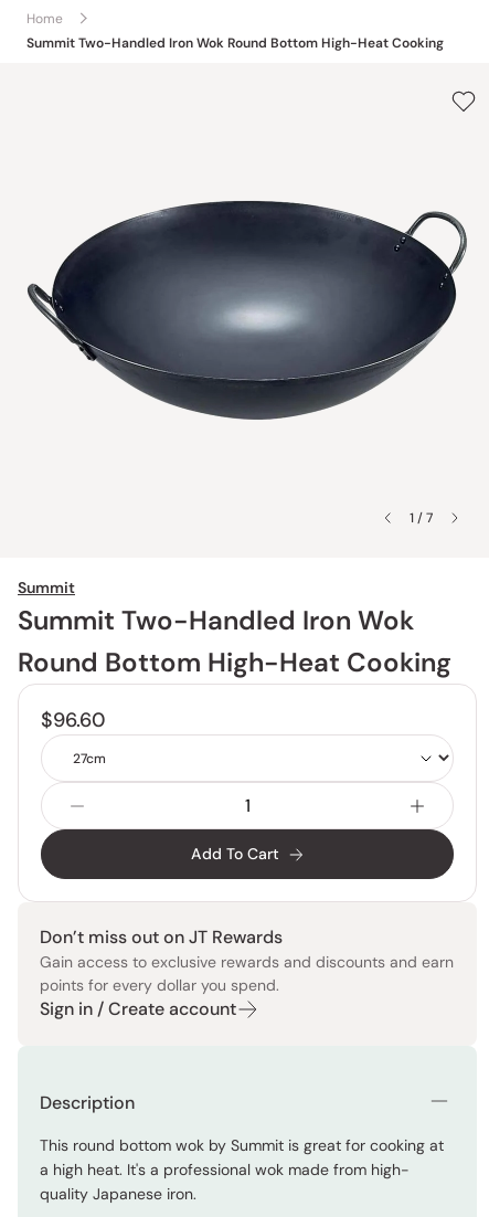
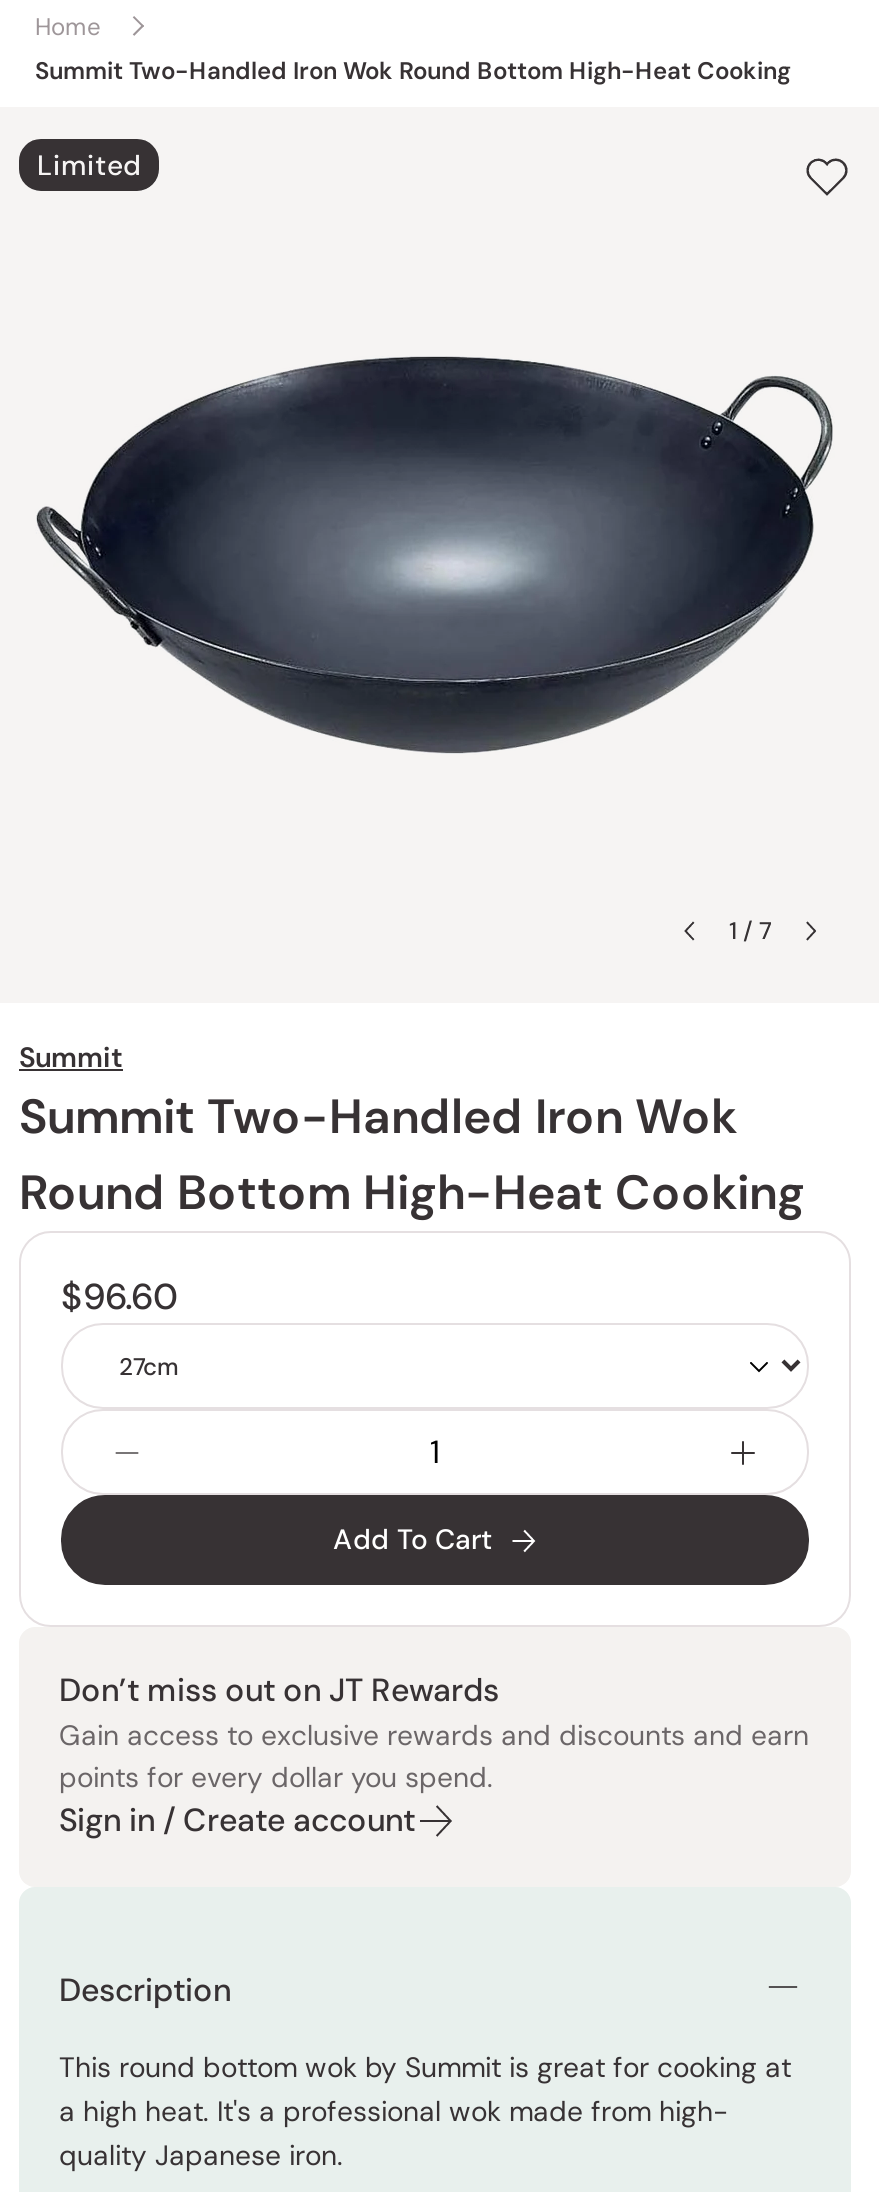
+ Limited
